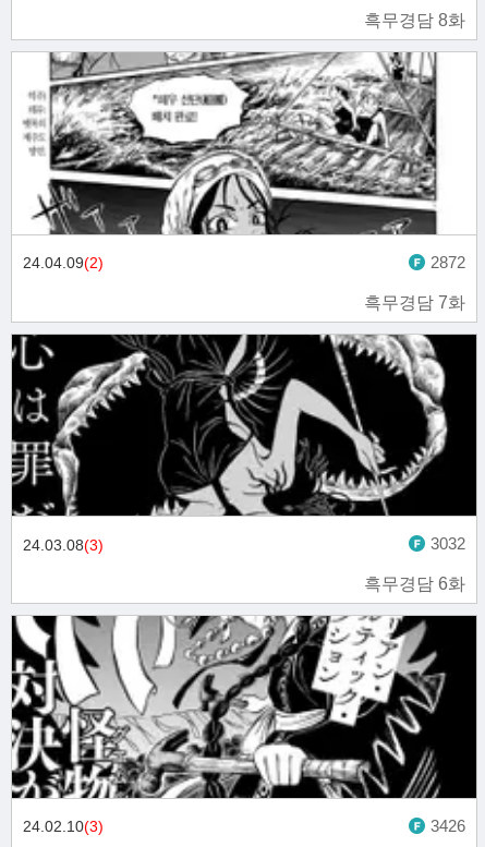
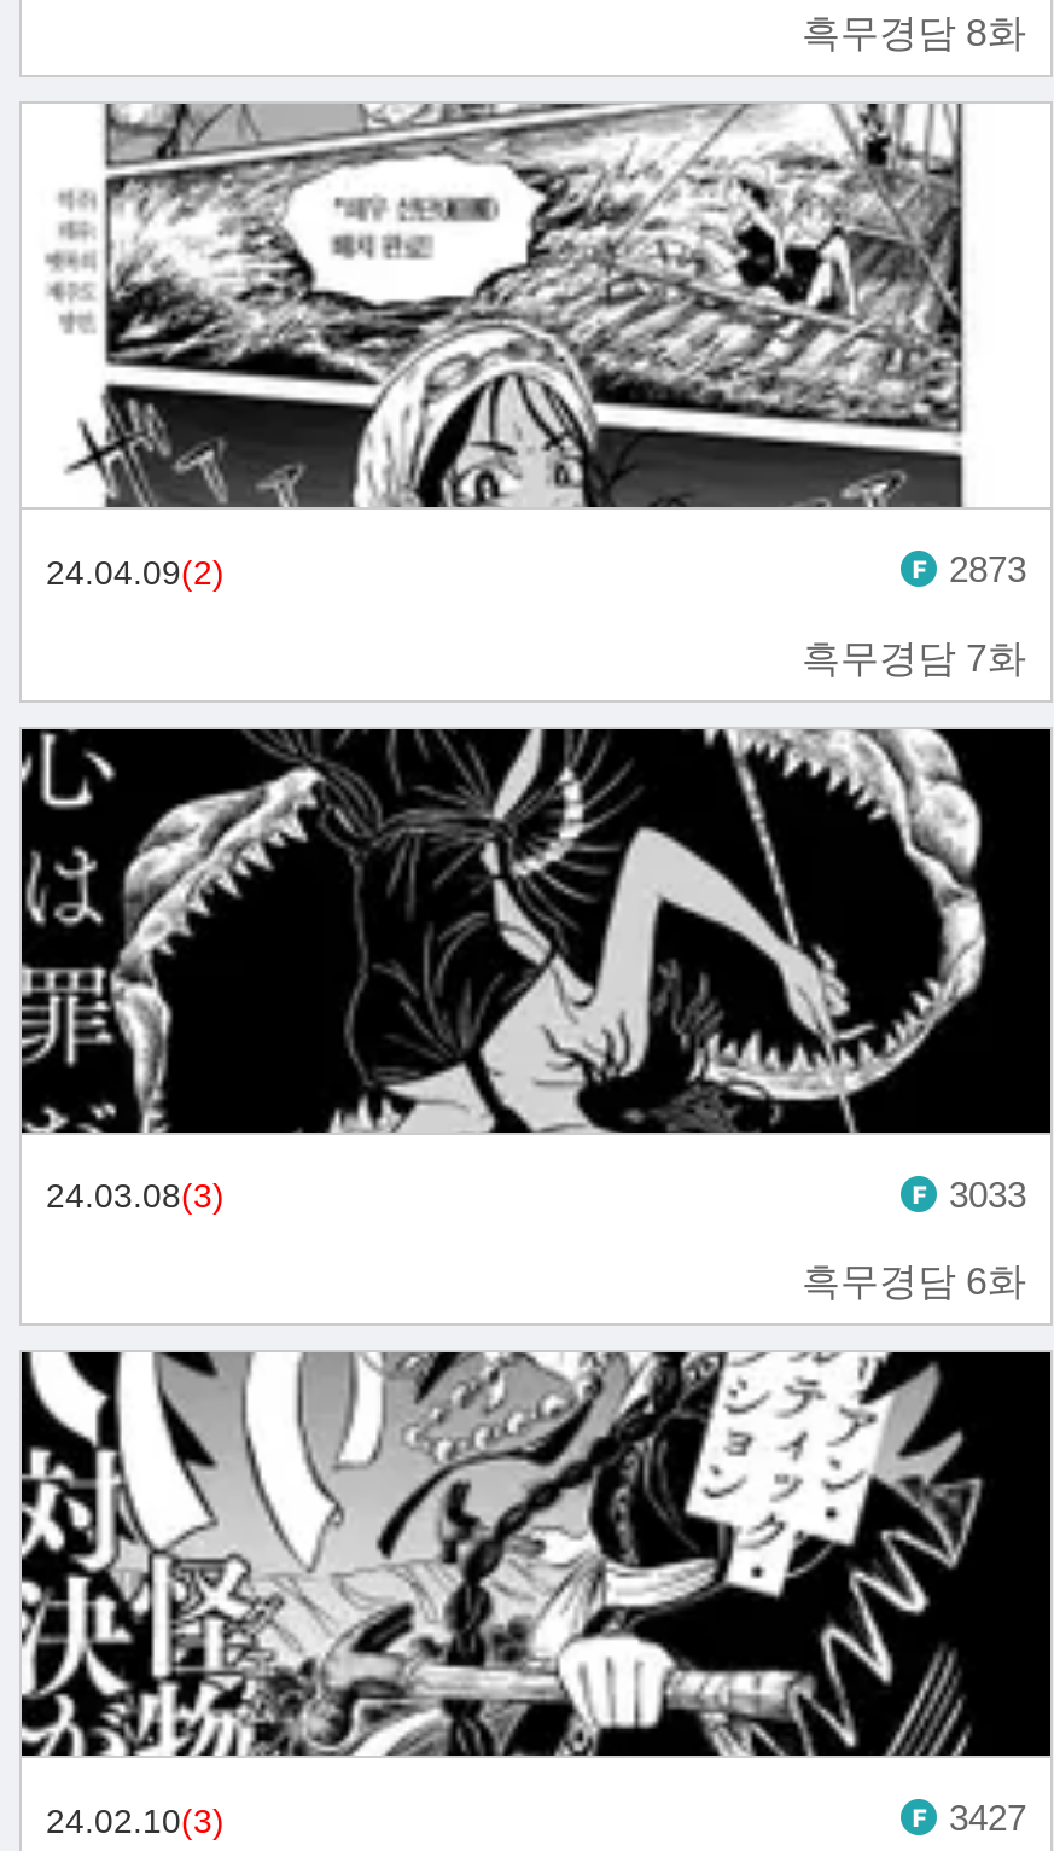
- 2872
+ 2873

- 3032
+ 3033

- 3426
+ 3427
